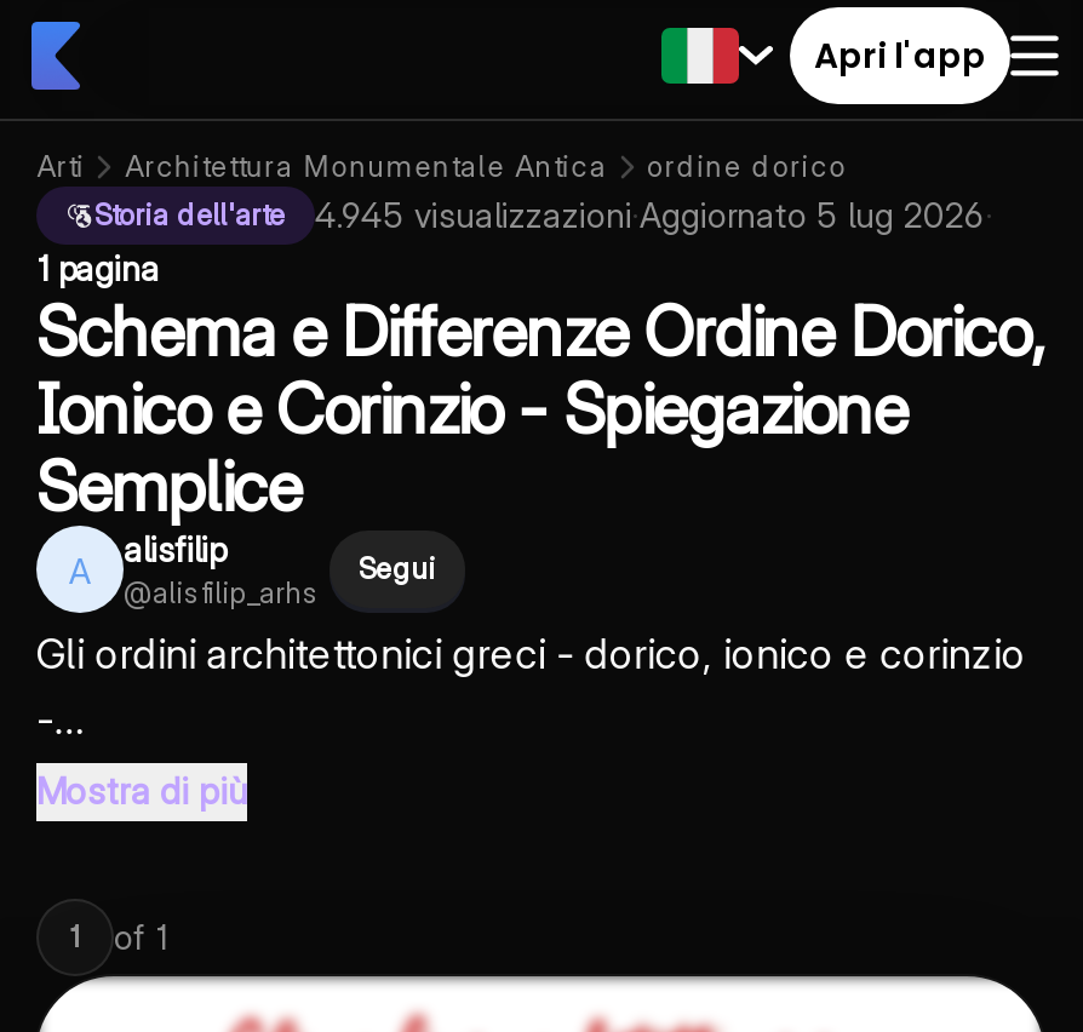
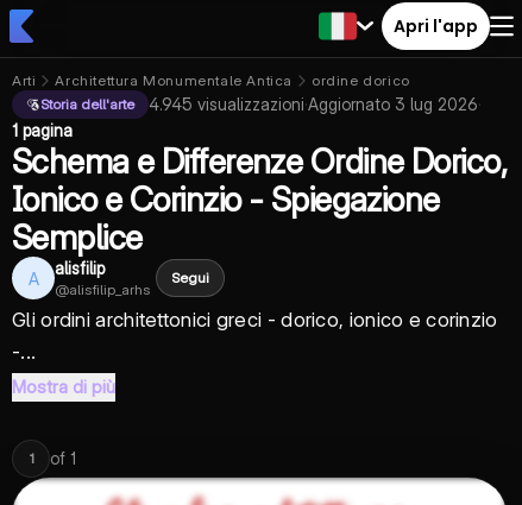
- 4.945 visualizzazioni·Aggiornato 5 lug 2026 ·
+ 4.945 visualizzazioni·Aggiornato 3 lug 2026 ·
